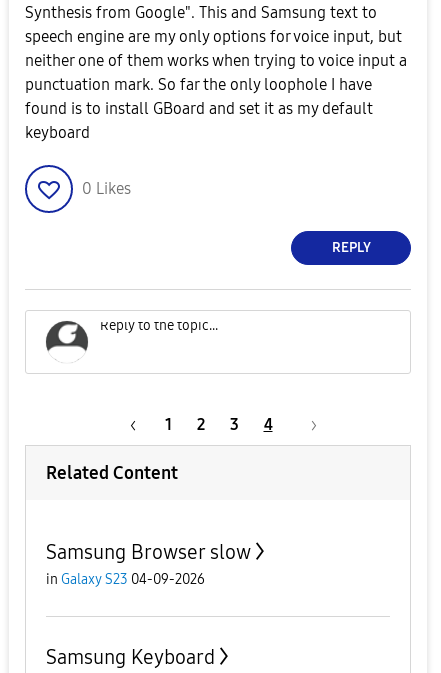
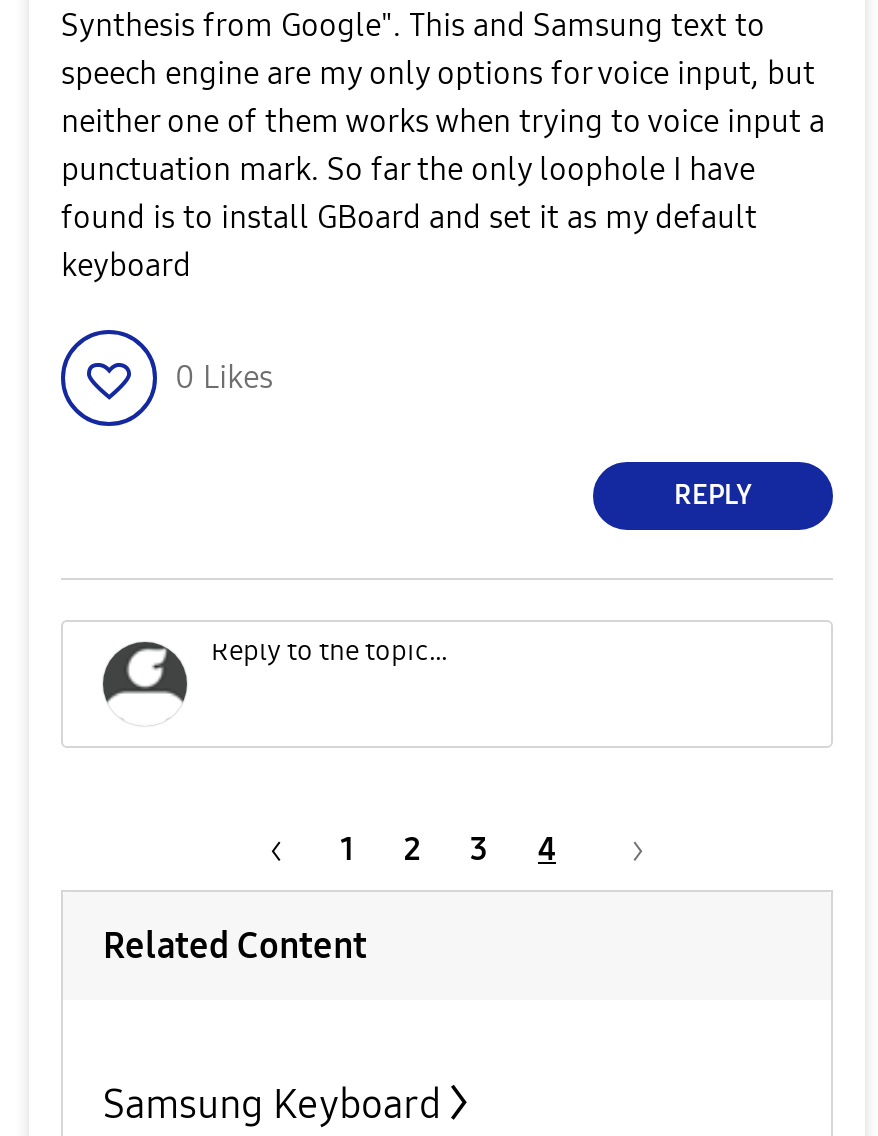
- Samsung Browser slow
- in Galaxy S23 04-09-2026
